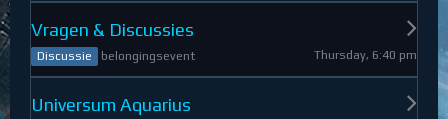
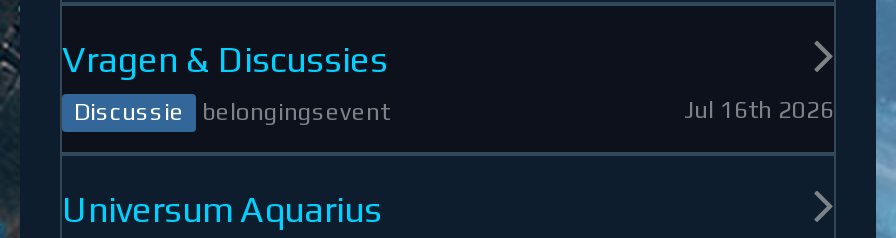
- Thursday, 6:40 pm
+ Jul 16th 2026
